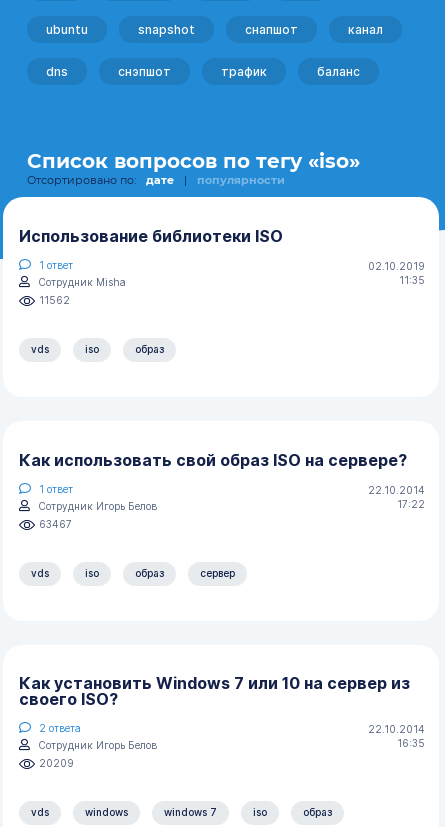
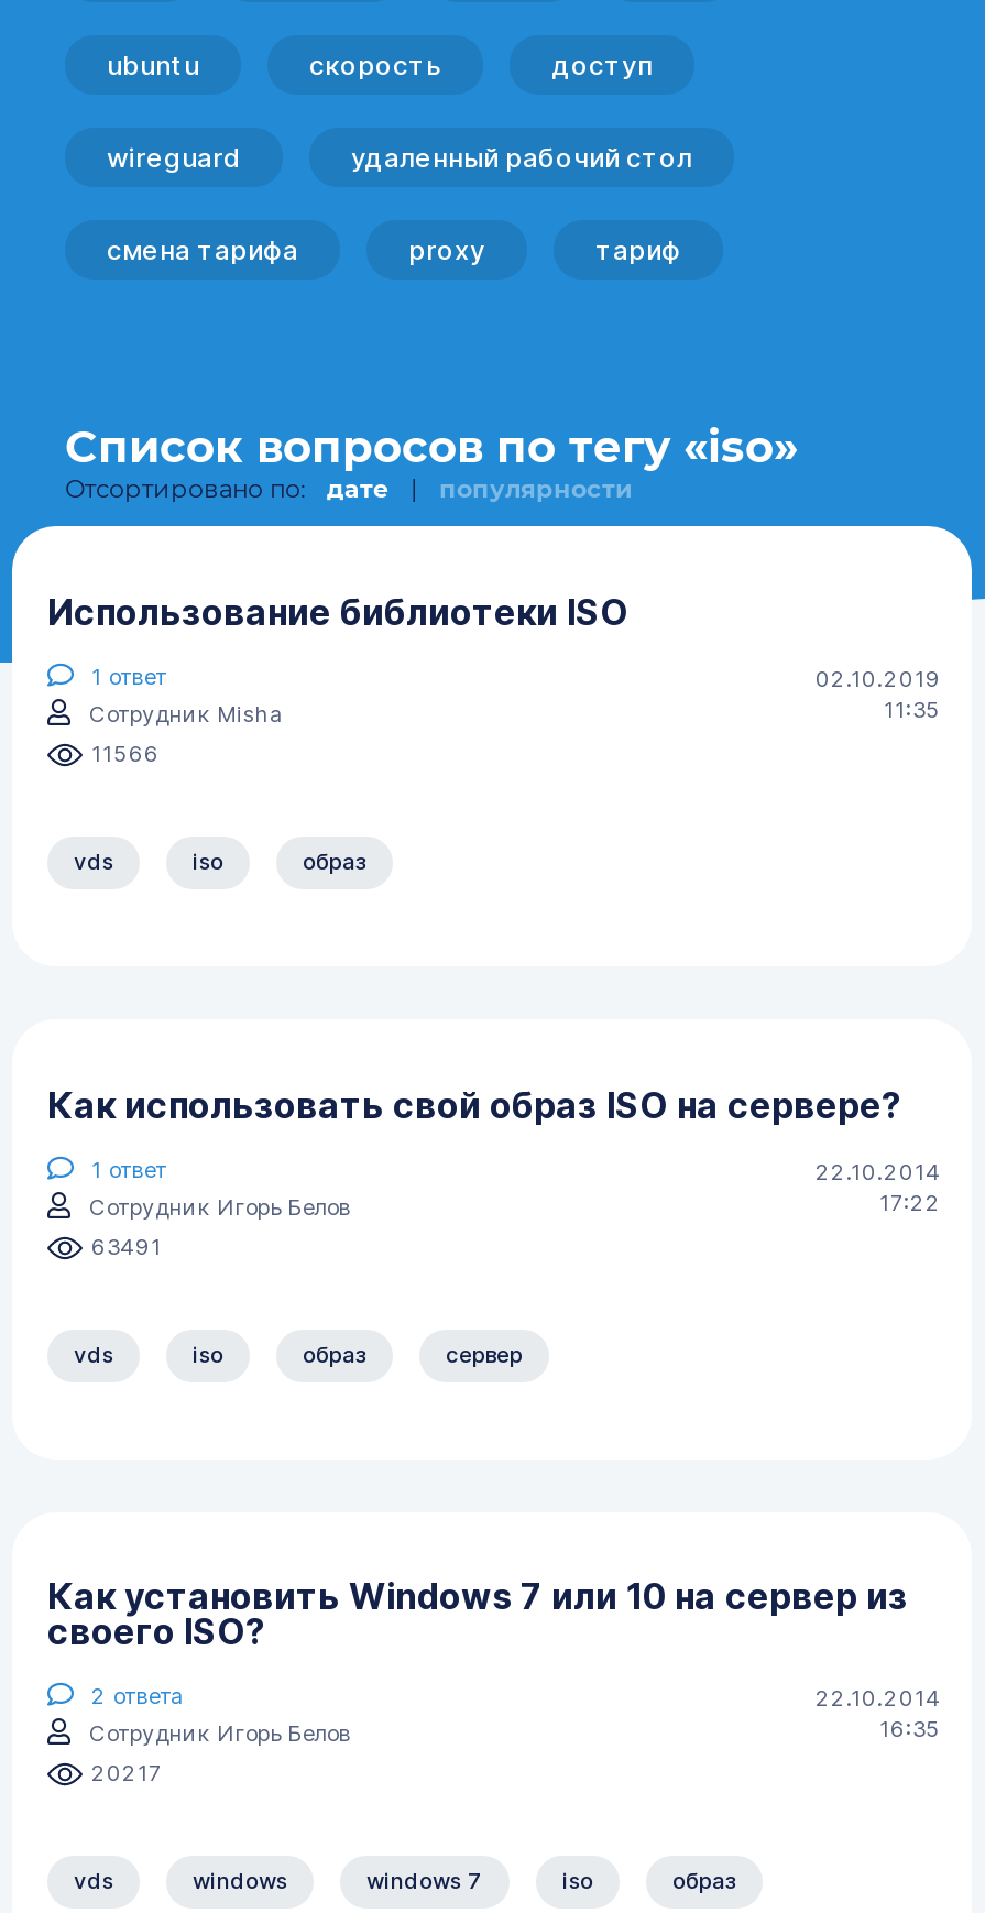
- snapshot
- снапшот
- канал
- dns
- снэпшот
- трафик
- баланс
+ скорость
+ доступ
+ wireguard
+ удаленный рабочий стол
+ смена тарифа
+ proxy
+ тариф

- 11562
+ 11566

- 63467
+ 63491

- 20209
+ 20217
